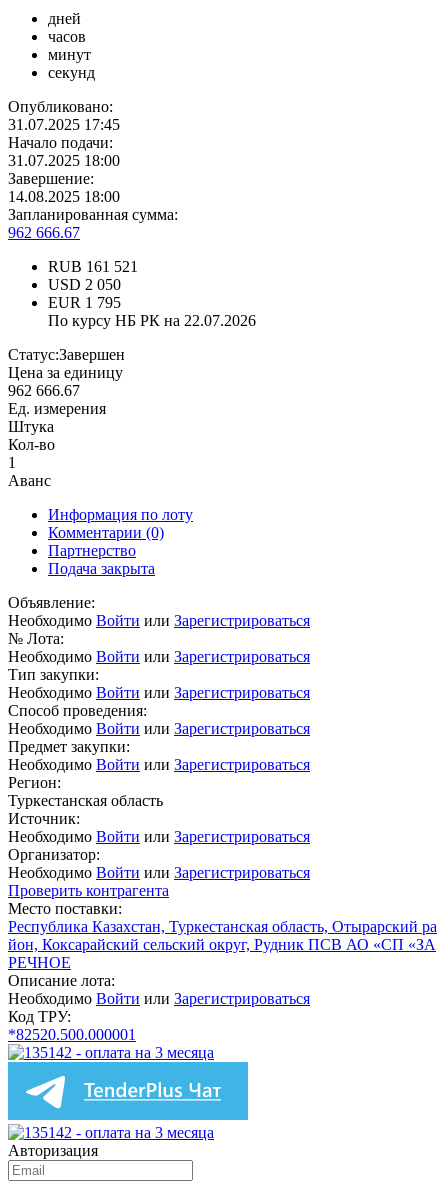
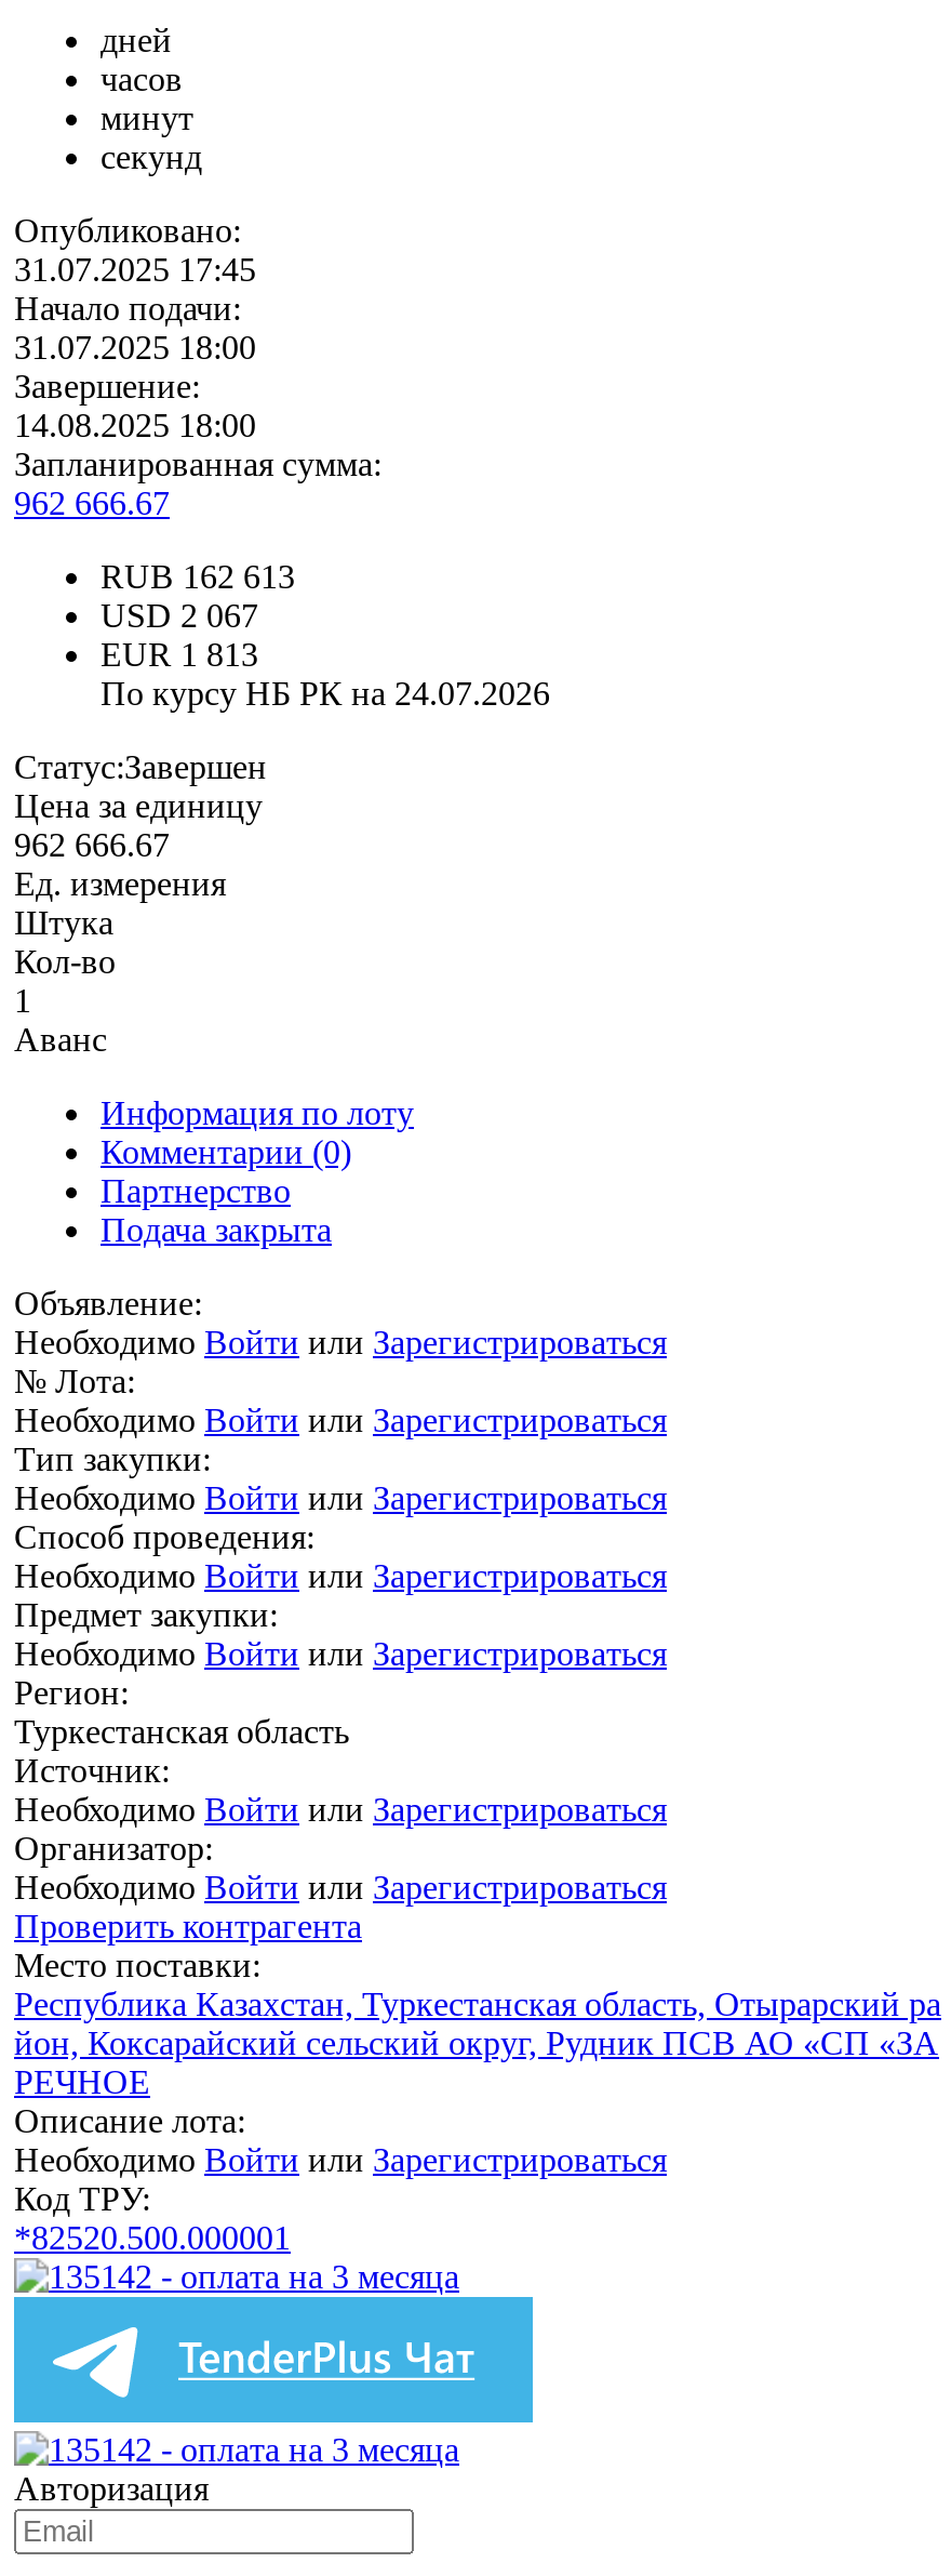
- RUB 161 521
+ RUB 162 613

- USD 2 050
+ USD 2 067

- EUR 1 795
+ EUR 1 813

- По курсу НБ РК на 22.07.2026
+ По курсу НБ РК на 24.07.2026
